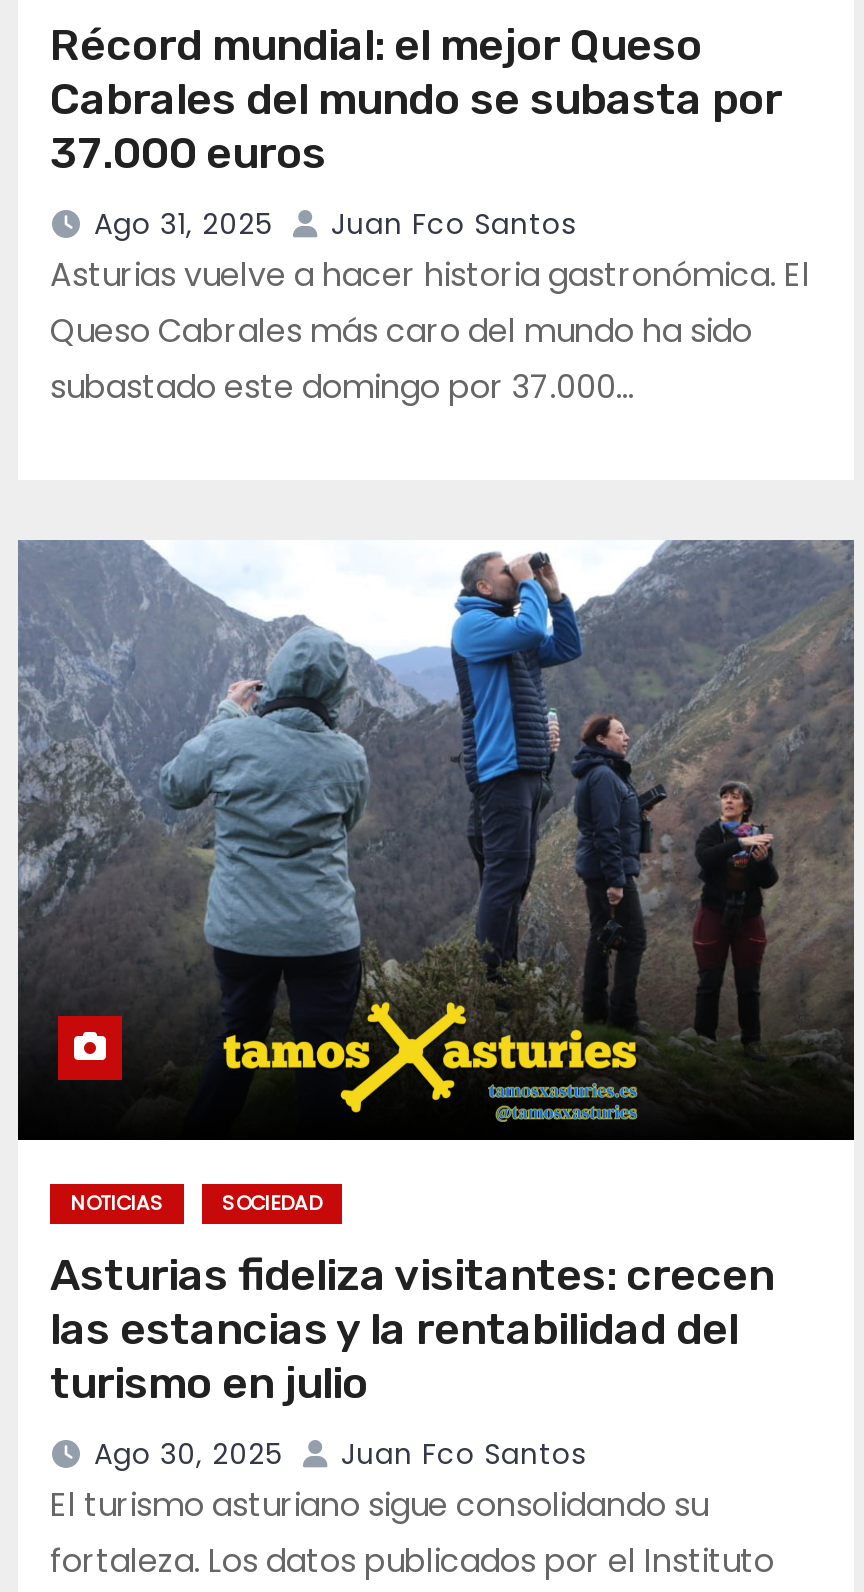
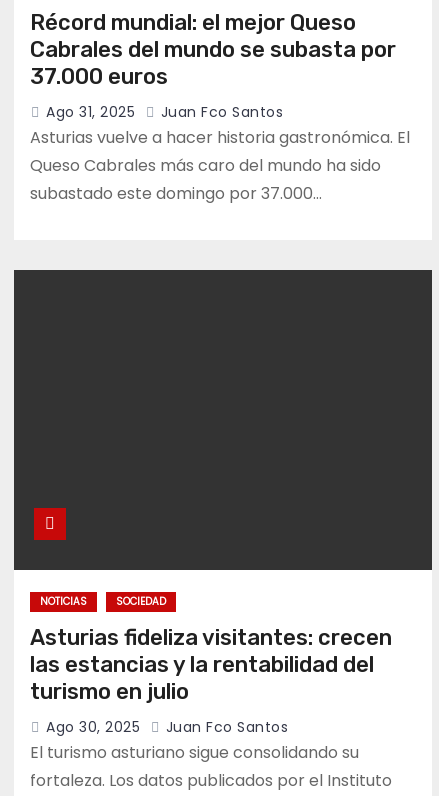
- [image]
